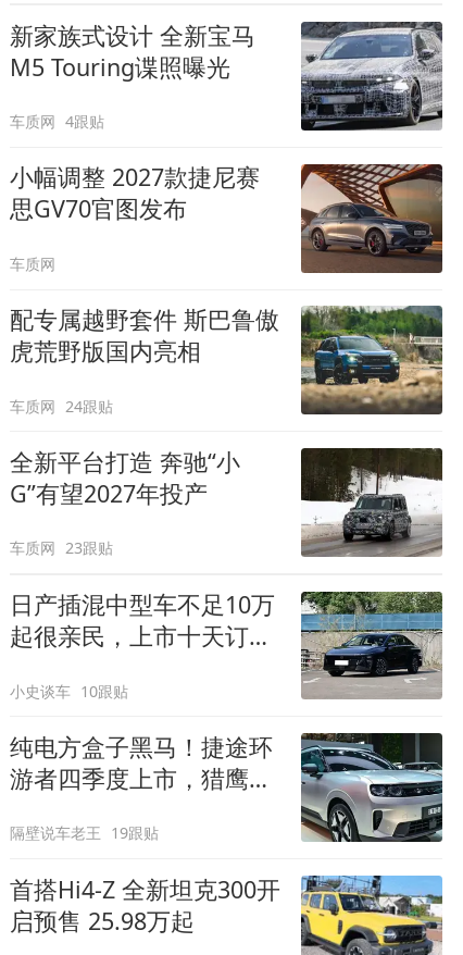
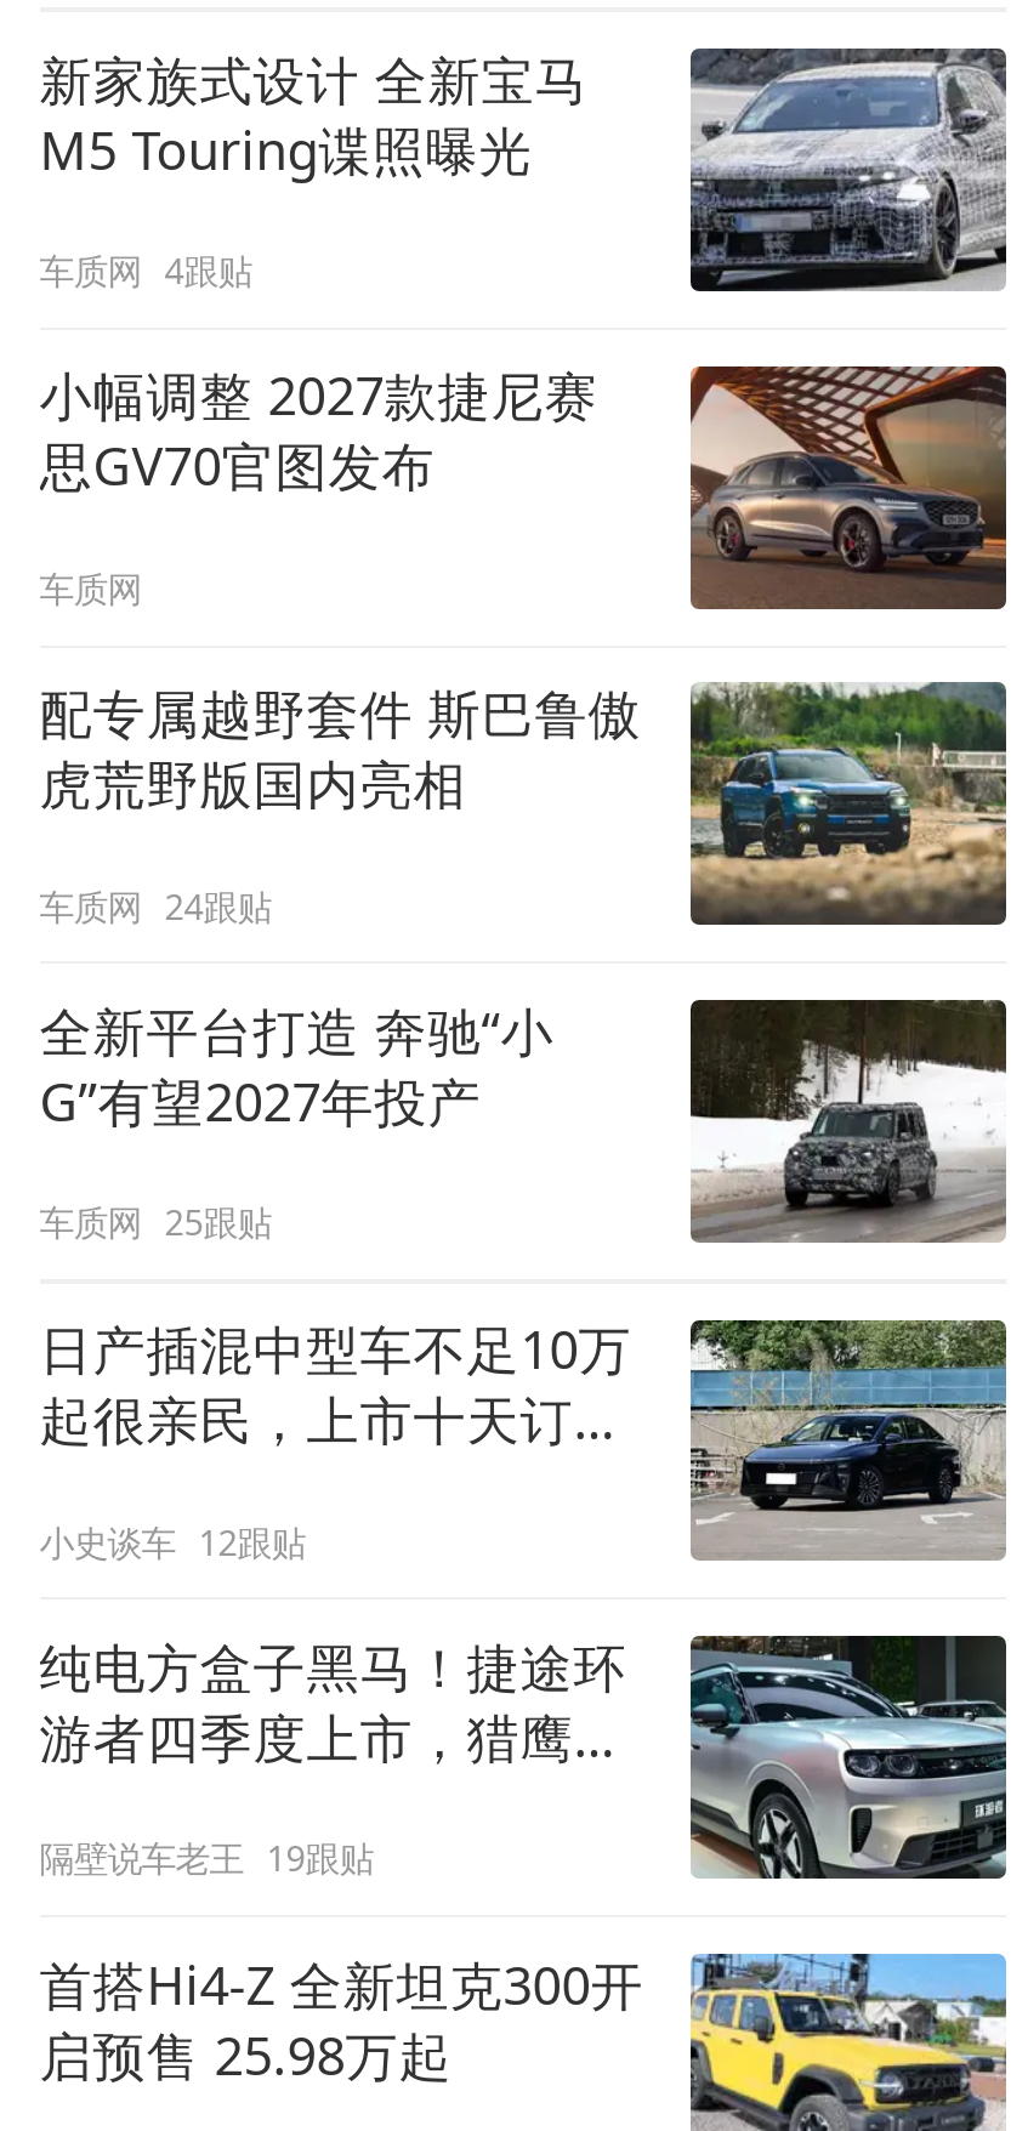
- 车质网 23跟贴
+ 车质网 25跟贴

- 小史谈车 10跟贴
+ 小史谈车 12跟贴
